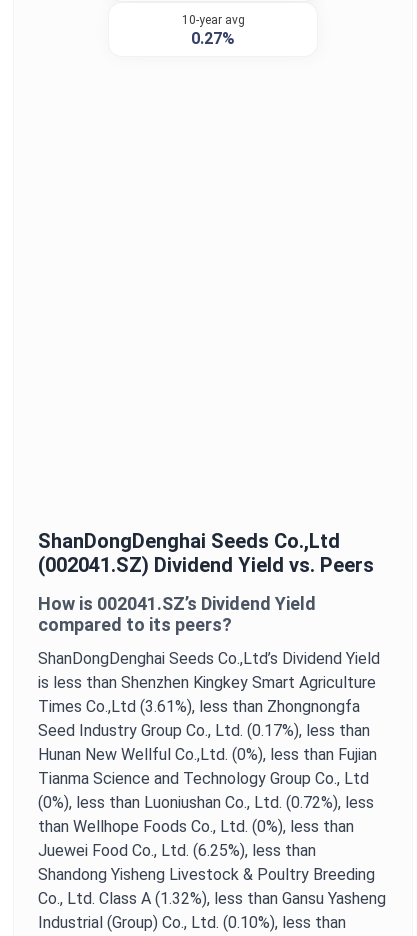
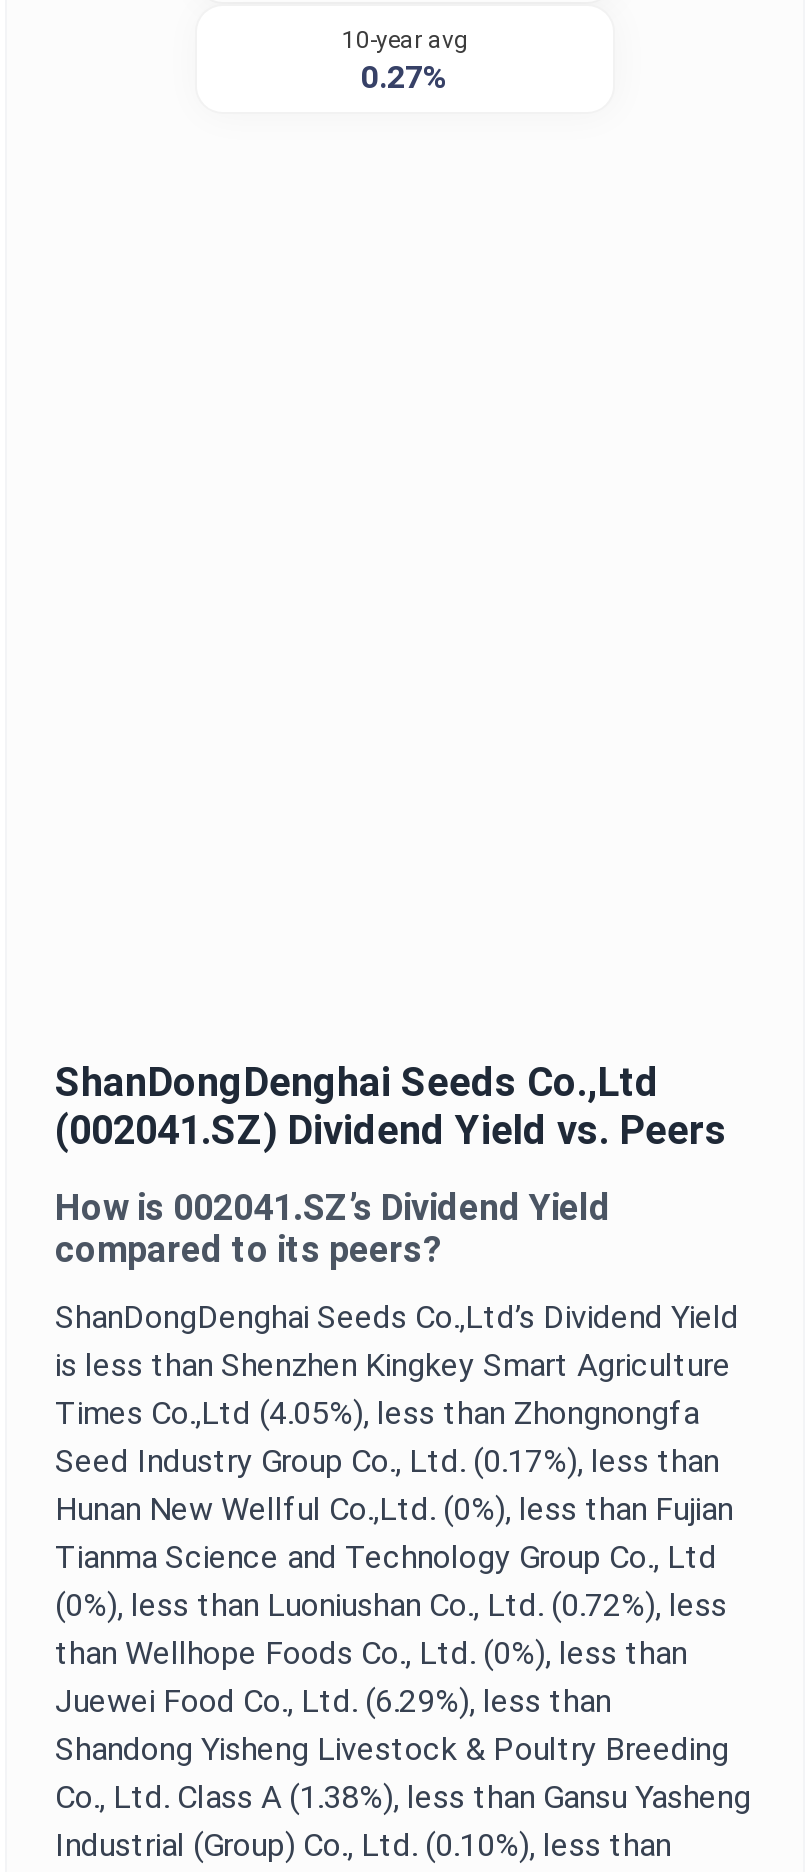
- Times Co.,Ltd (3.61%), less than Zhongnongfa
+ Times Co.,Ltd (4.05%), less than Zhongnongfa

- Juewei Food Co., Ltd. (6.25%), less than
+ Juewei Food Co., Ltd. (6.29%), less than

- Co., Ltd. Class A (1.32%), less than Gansu Yasheng
+ Co., Ltd. Class A (1.38%), less than Gansu Yasheng
